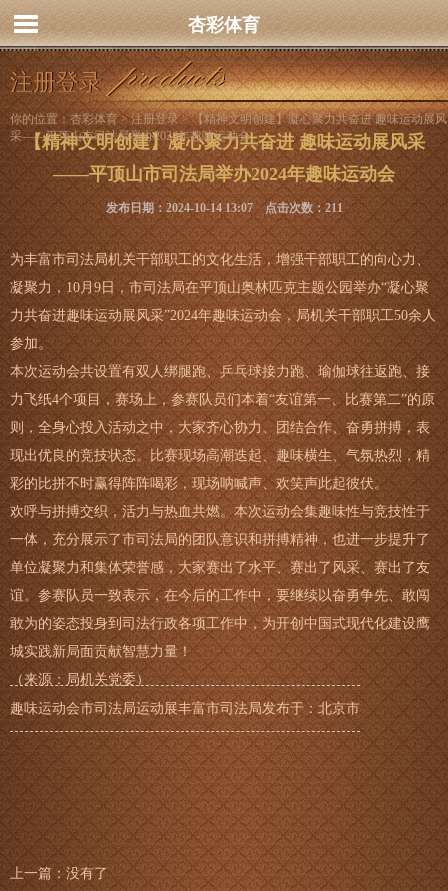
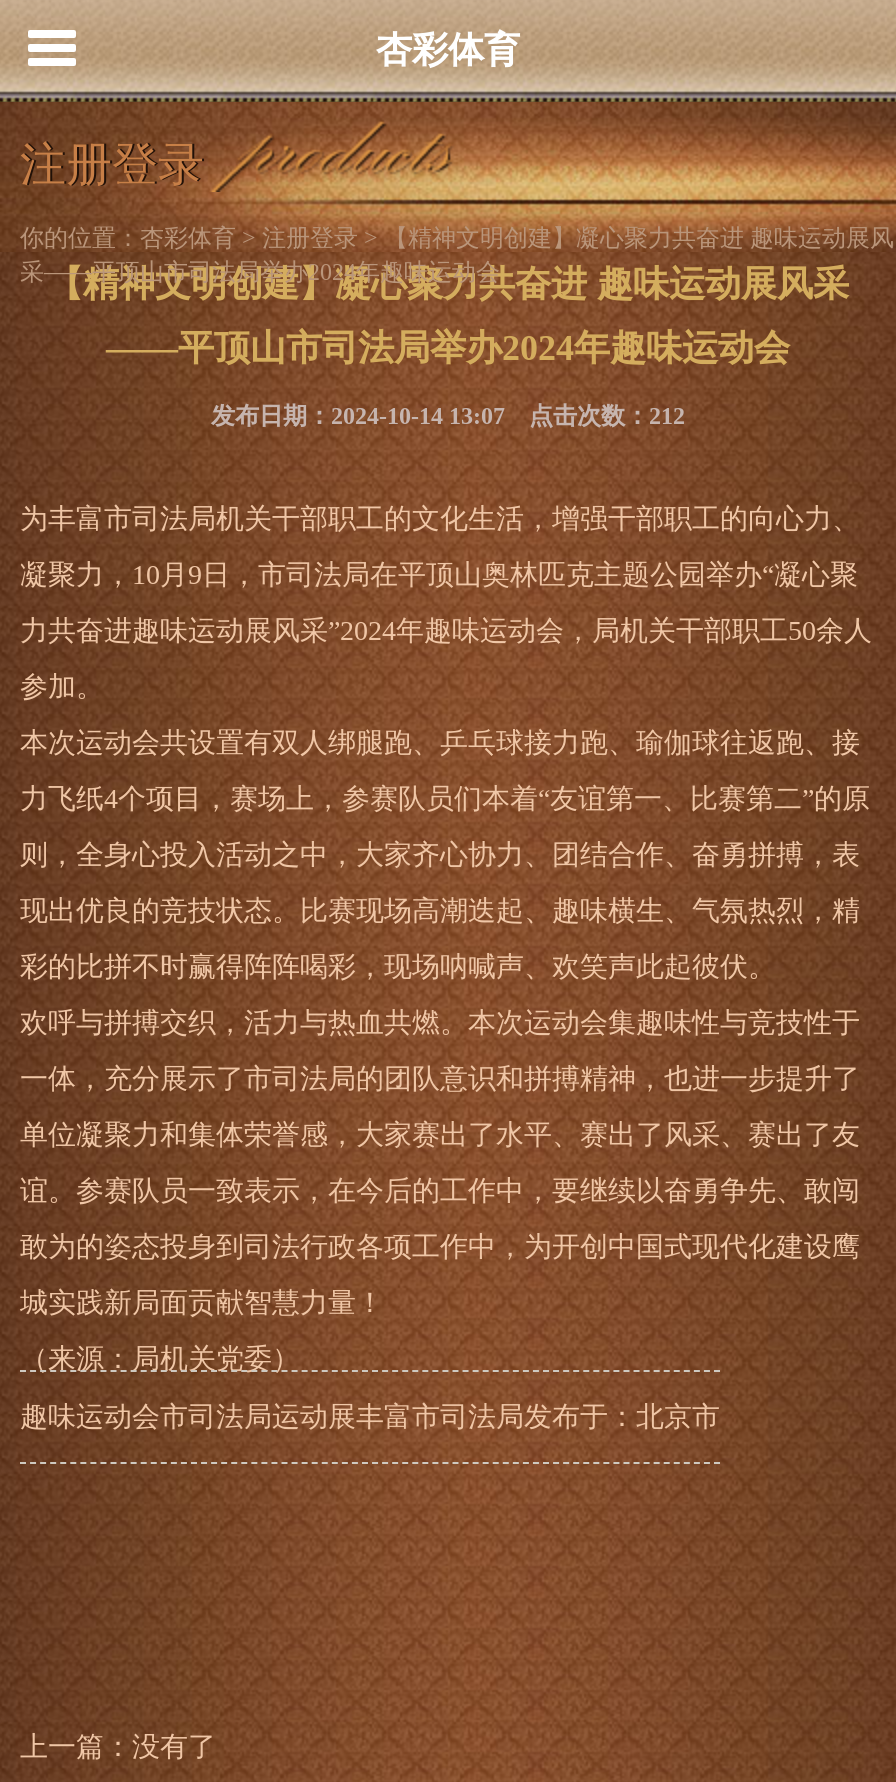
- 发布日期：2024-10-14 13:07 点击次数：211
+ 发布日期：2024-10-14 13:07 点击次数：212
